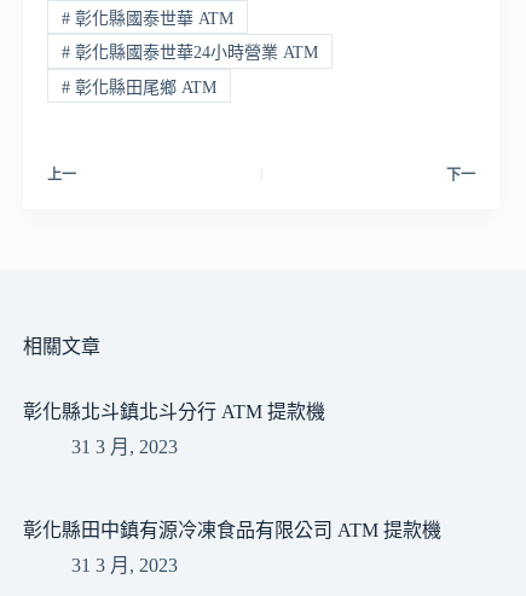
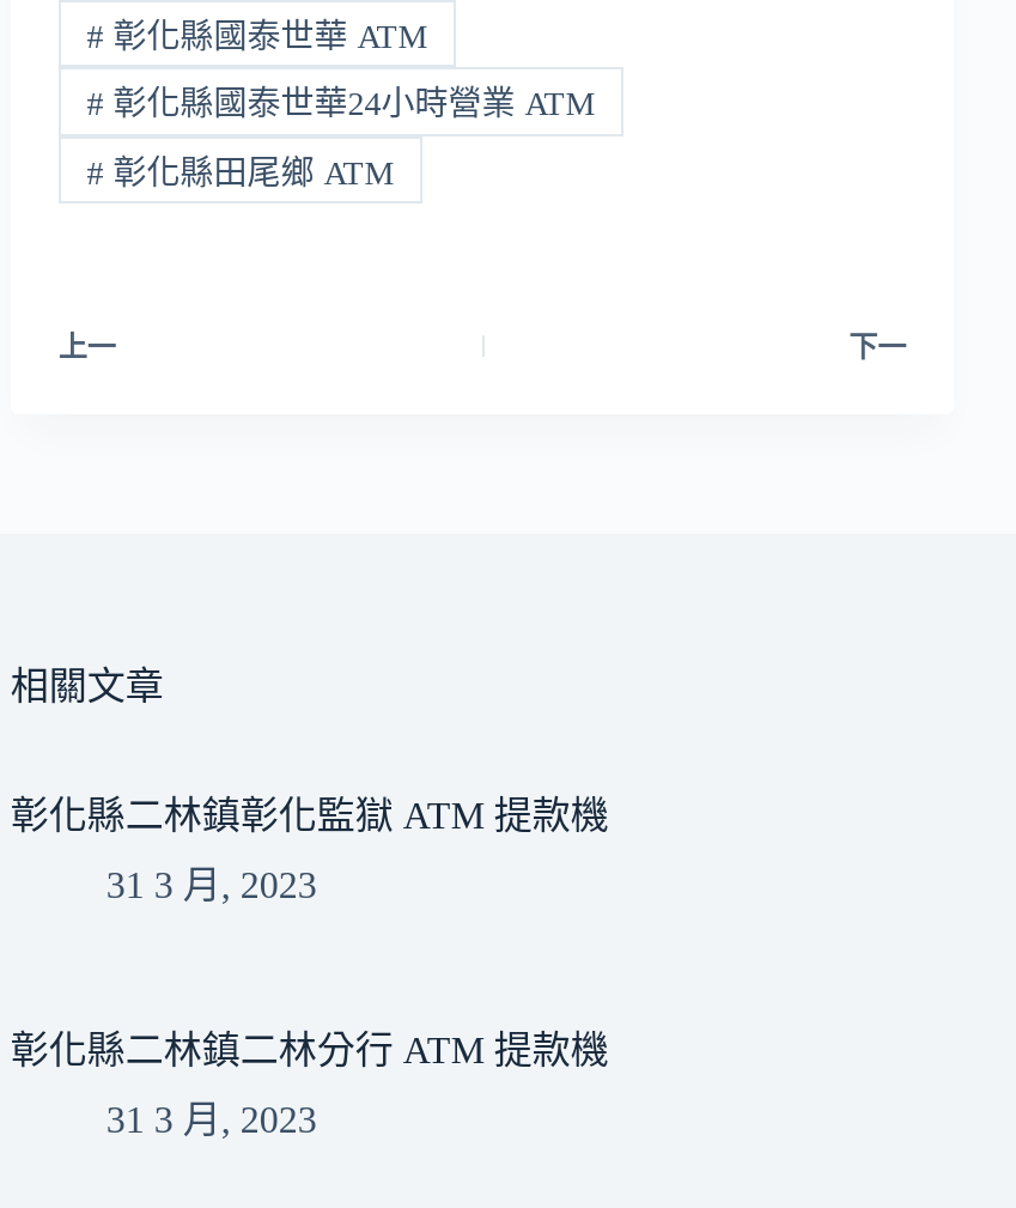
- 彰化縣北斗鎮北斗分行 ATM 提款機
+ 彰化縣二林鎮彰化監獄 ATM 提款機

- 彰化縣田中鎮有源冷凍食品有限公司 ATM 提款機
+ 彰化縣二林鎮二林分行 ATM 提款機
